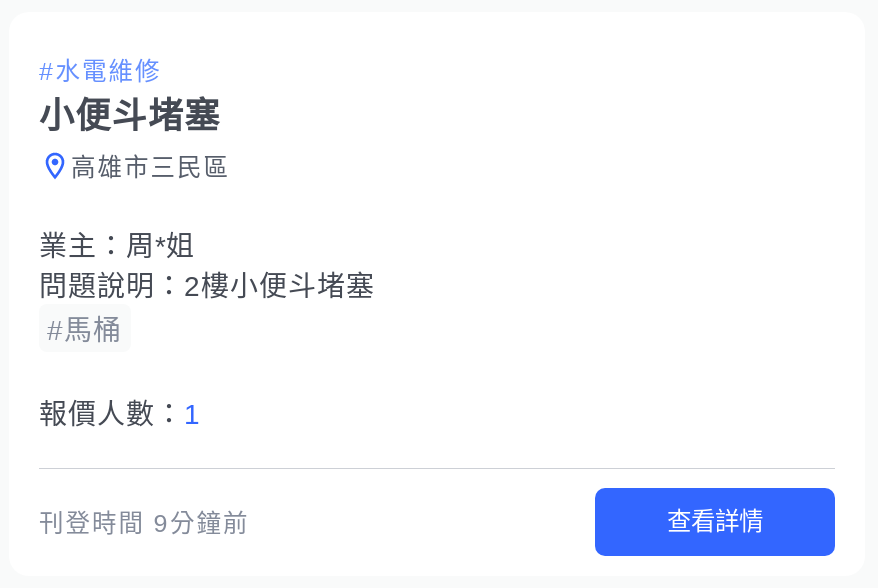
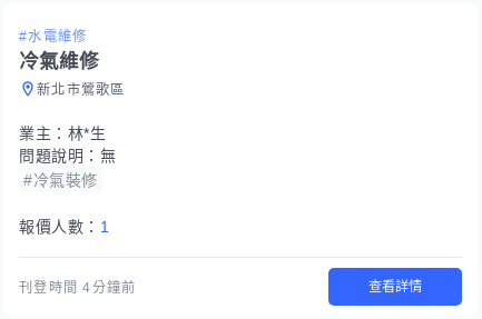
- 小便斗堵塞
- 高雄市三民區
+ 冷氣維修
+ 新北市鶯歌區

- 業主：周*姐
- 問題說明：2樓小便斗堵塞
- #馬桶
+ 業主：林*生
+ 問題說明：無
+ #冷氣裝修

- 刊登時間9分鐘前
+ 刊登時間4分鐘前
